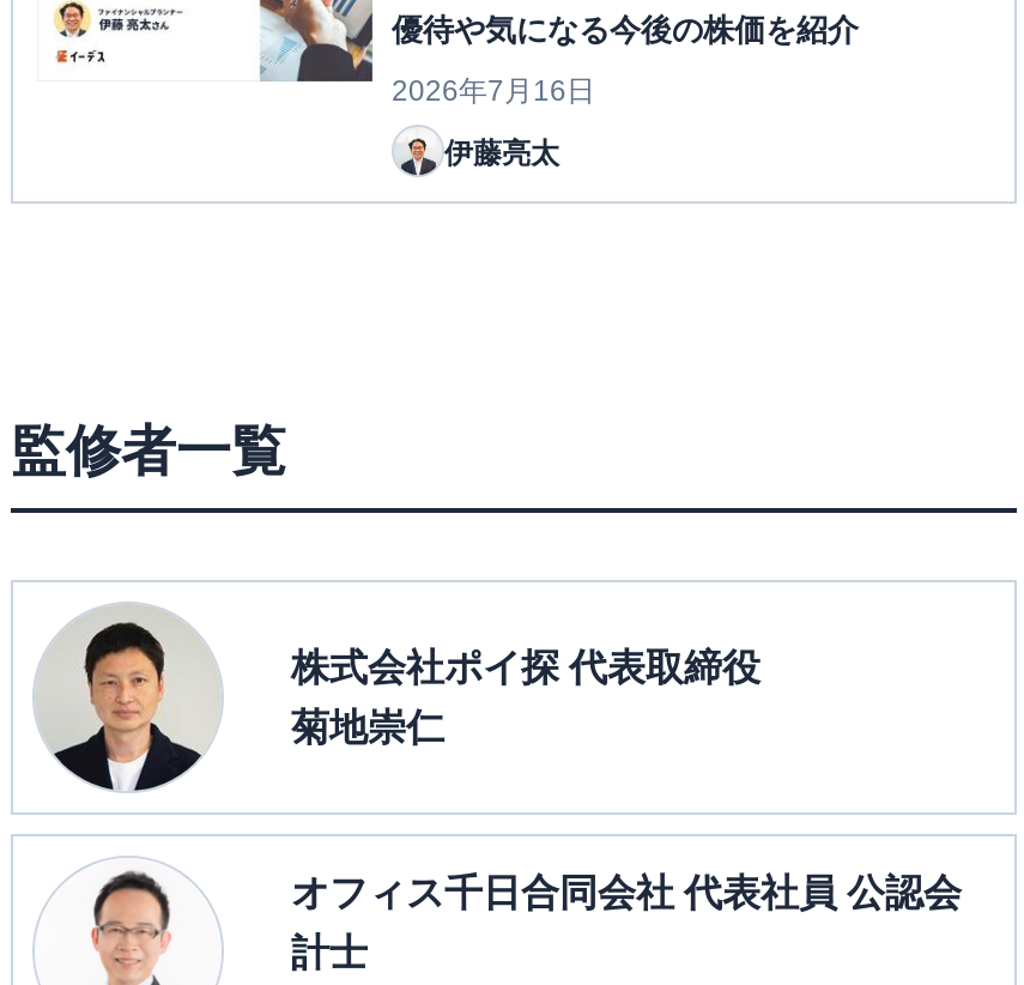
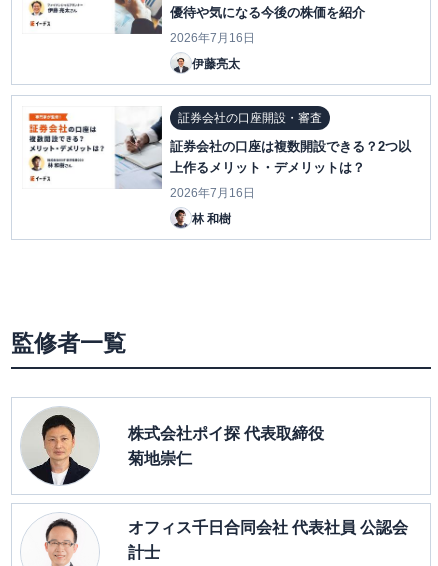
+ [image]

+ [image]
+ 証券会社の口座開設・審査
+ 証券会社の口座は複数開設できる？2つ以
+ 上作るメリット・デメリットは？
+ 2026年7月16日
+ 林 和樹
